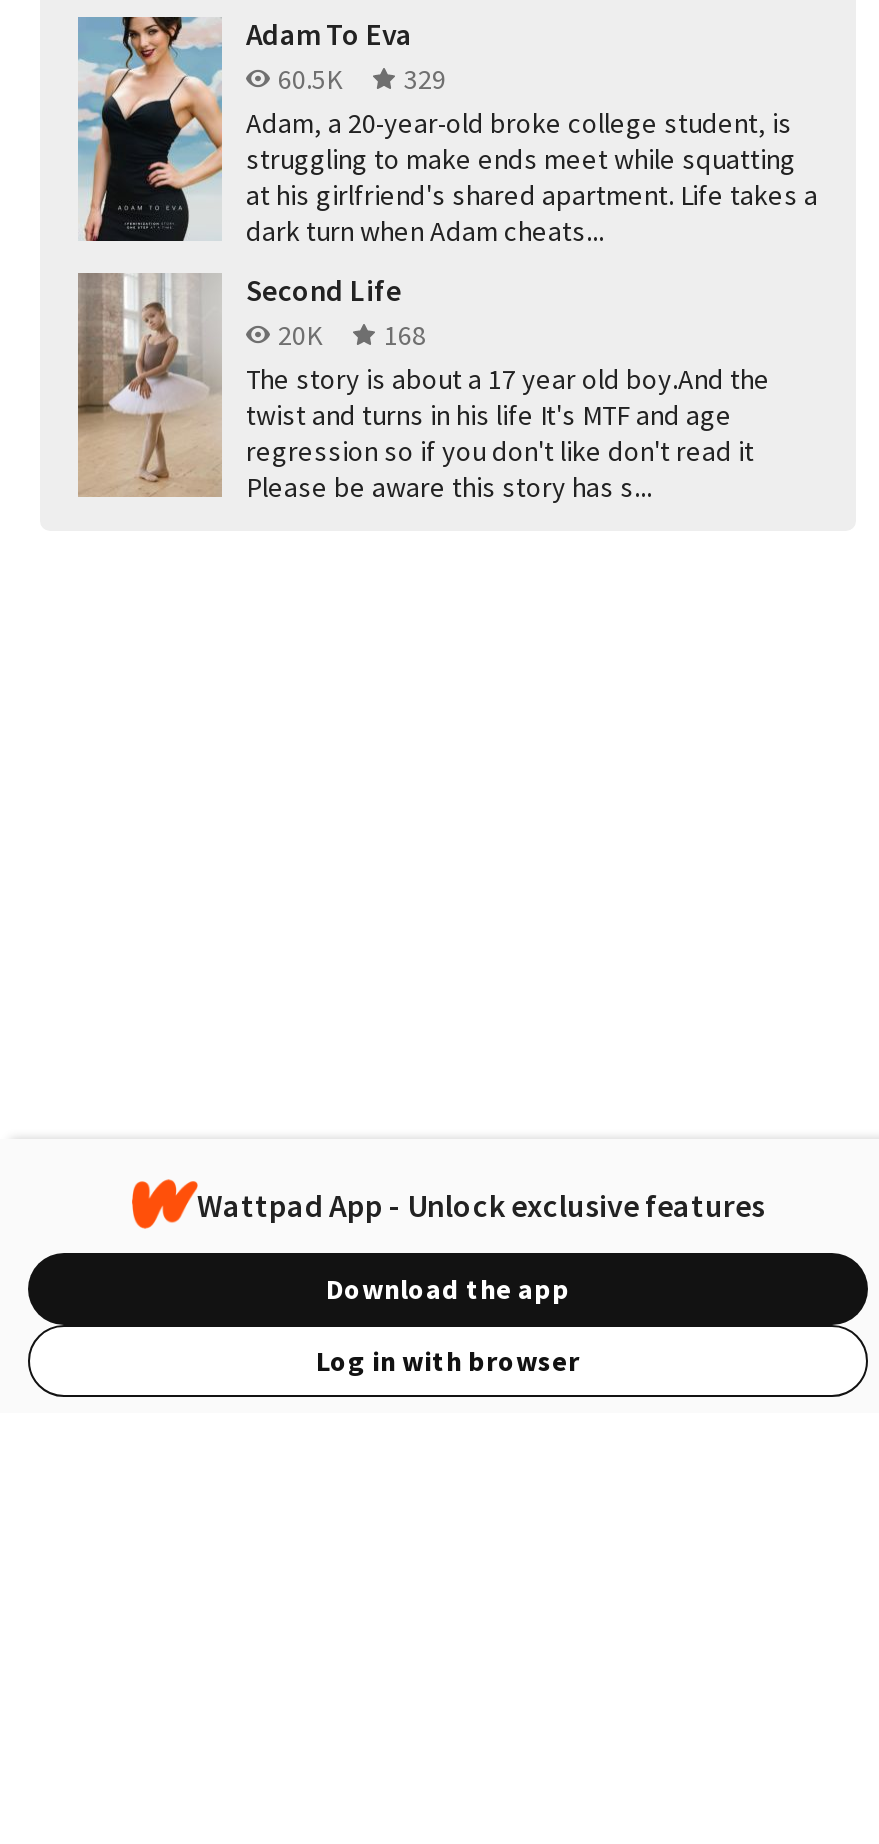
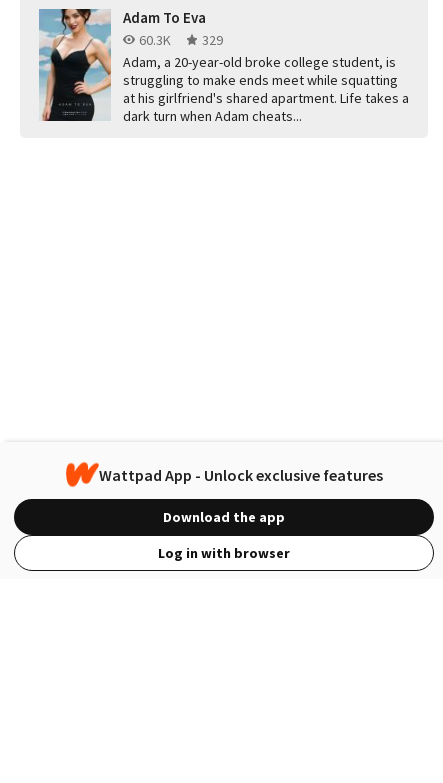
- 60.5K 329
+ 60.3K 329

- [image]
- Second Life
- 20K
- 168
- The story is about a 17 year old boy.And the
- twist and turns in his life It's MTF and age
- regression so if you don't like don't read it
- Please be aware this story has s...
